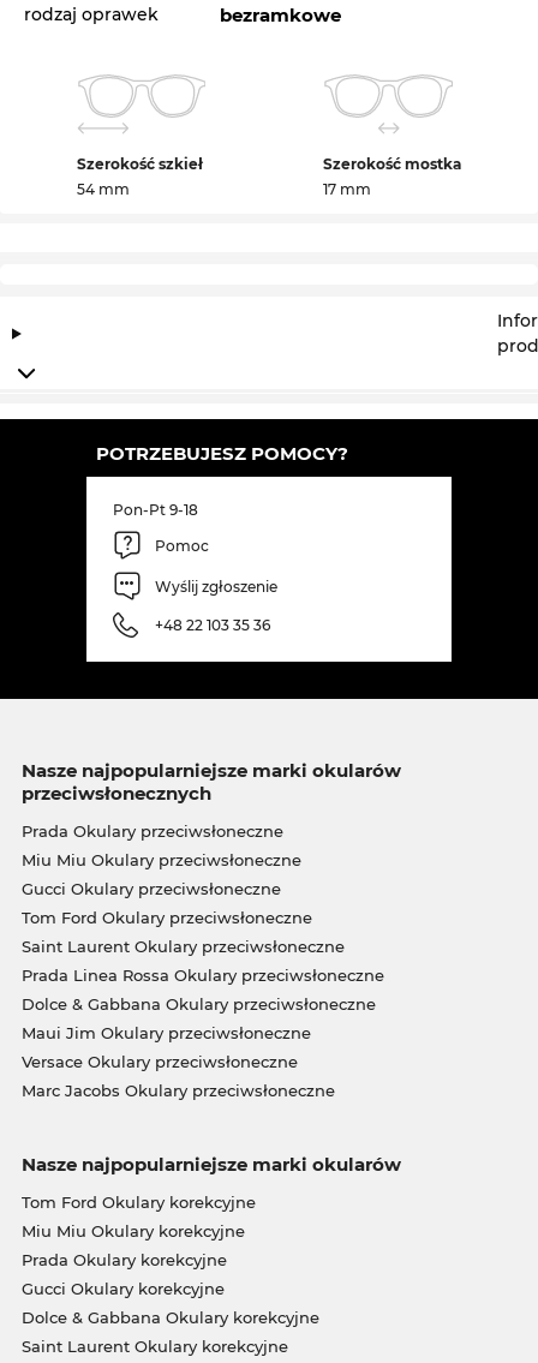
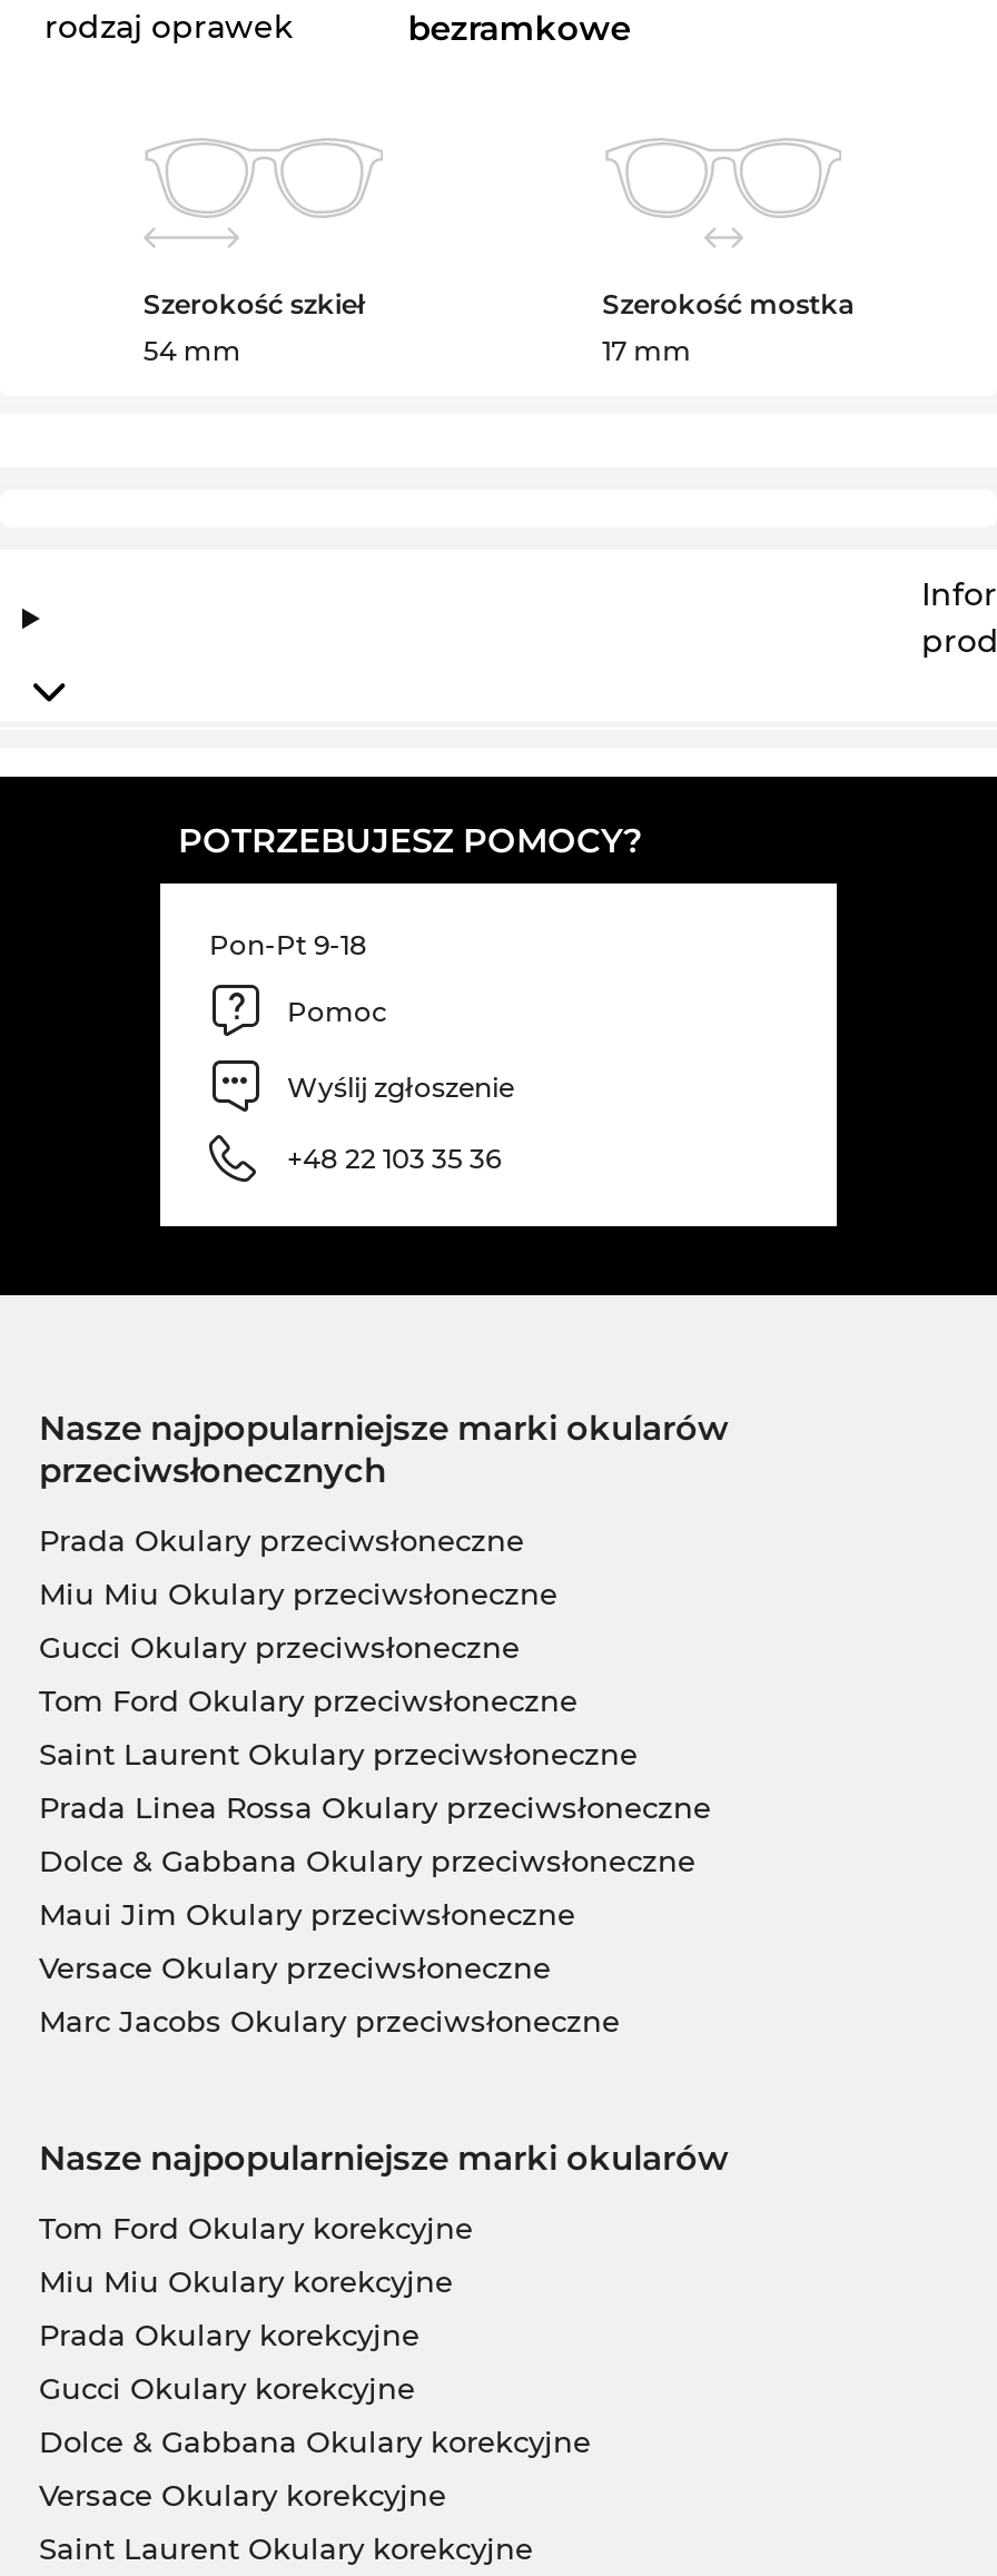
+ Versace Okulary korekcyjne
